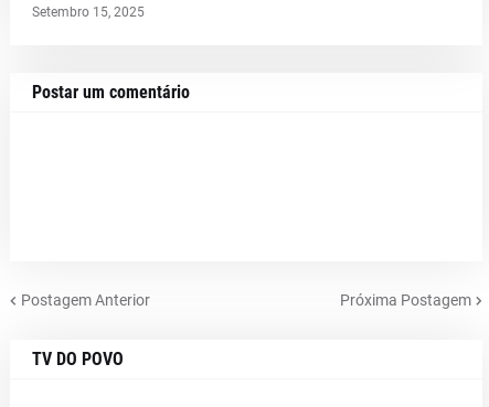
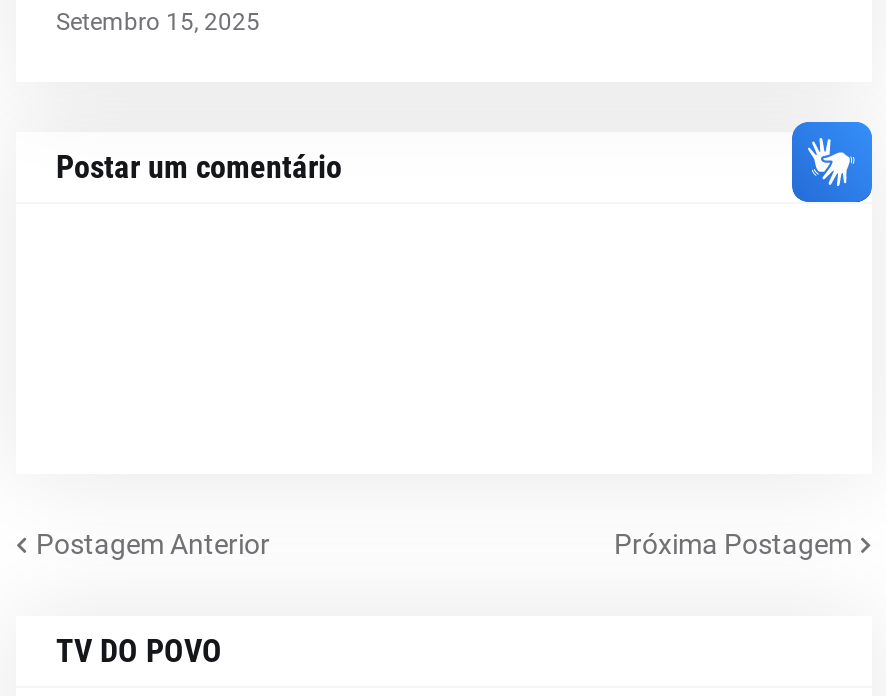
+ [image]
